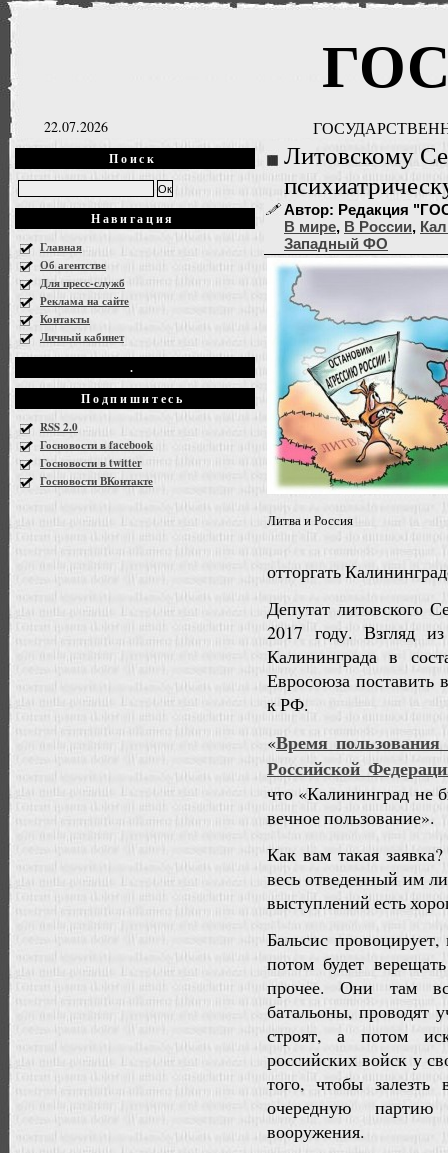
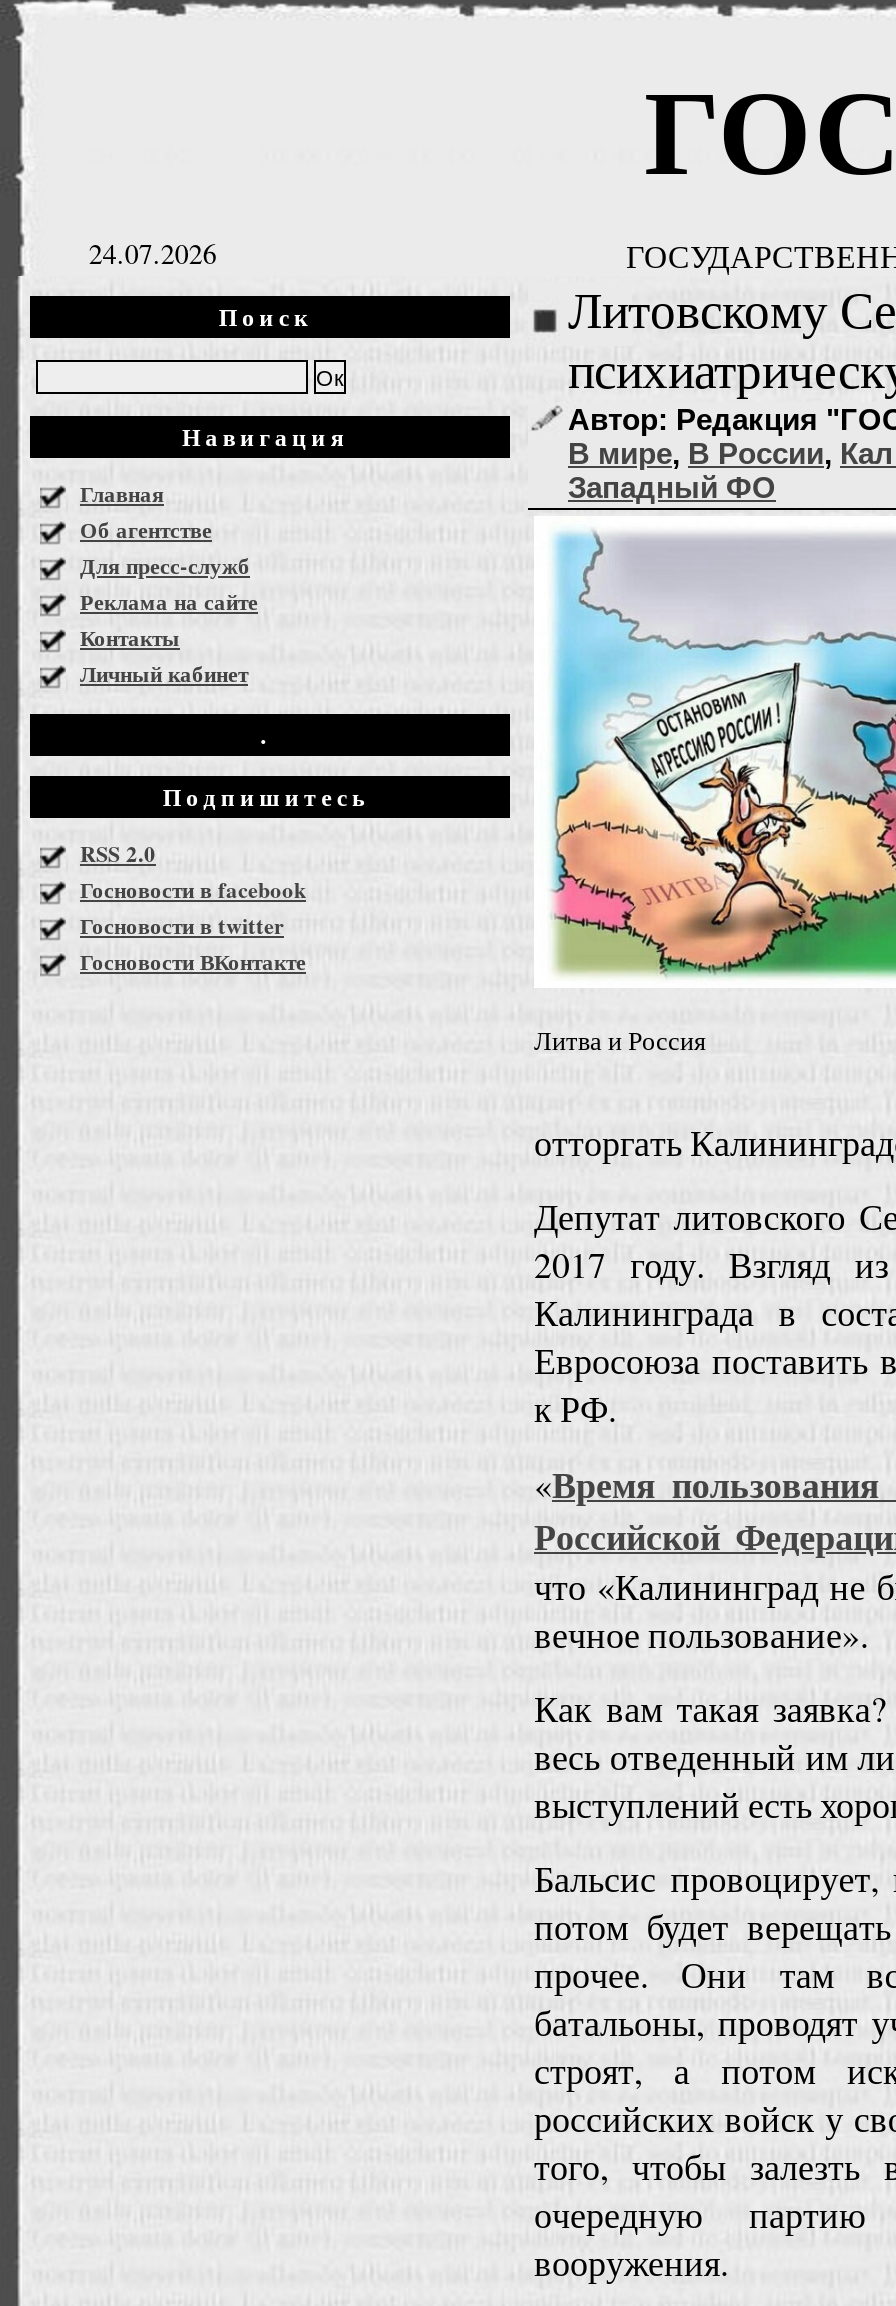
- 22.07.2026
+ 24.07.2026
